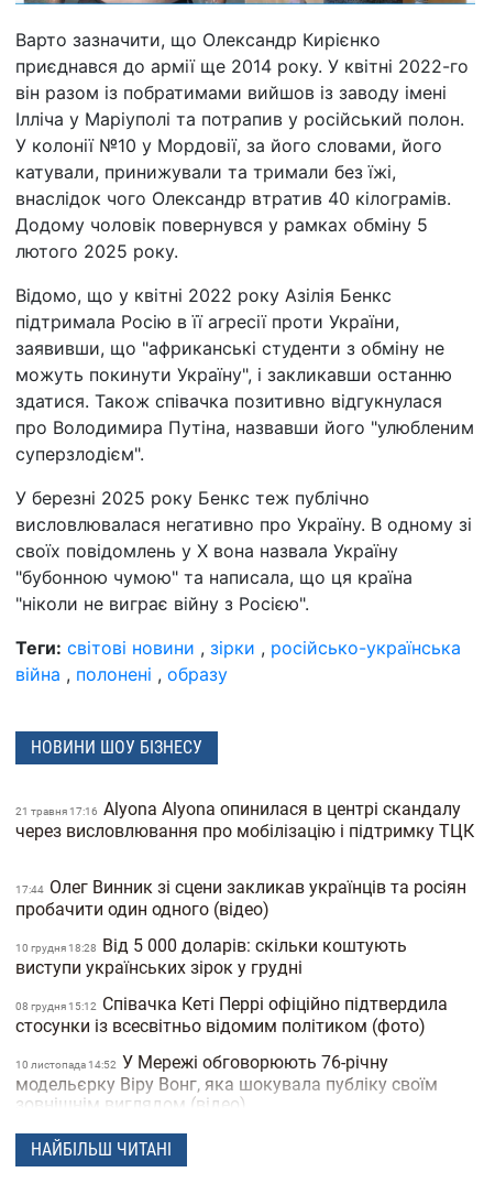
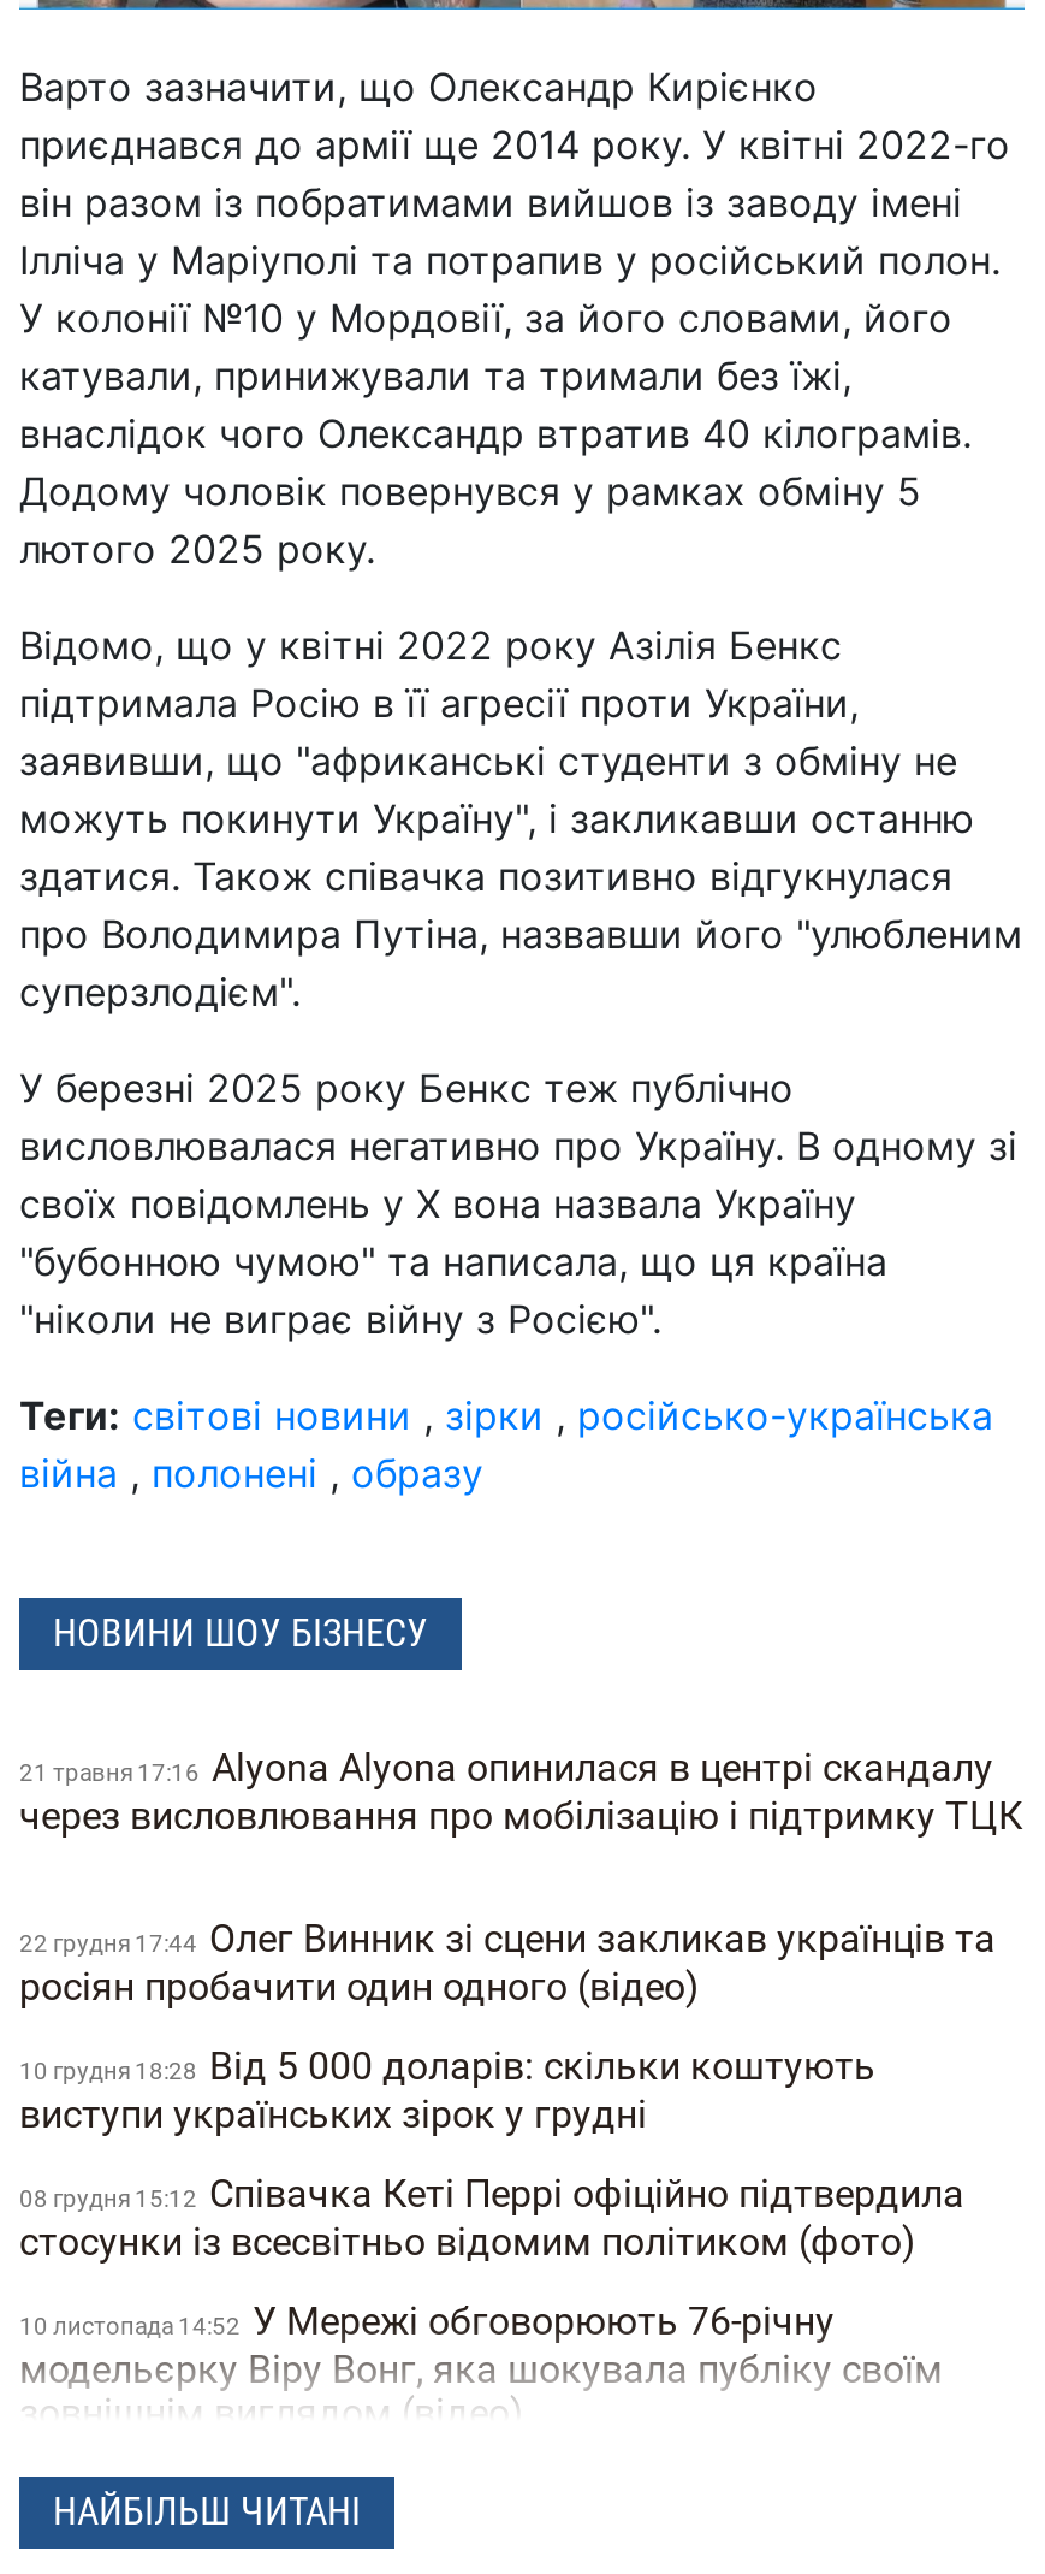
- 17:44 Олег Винник зі сцени закликав українців та росіян
- пробачити один одного (відео)
+ 22 грудня 17:44 Олег Винник зі сцени закликав українців та
+ росіян пробачити один одного (відео)
